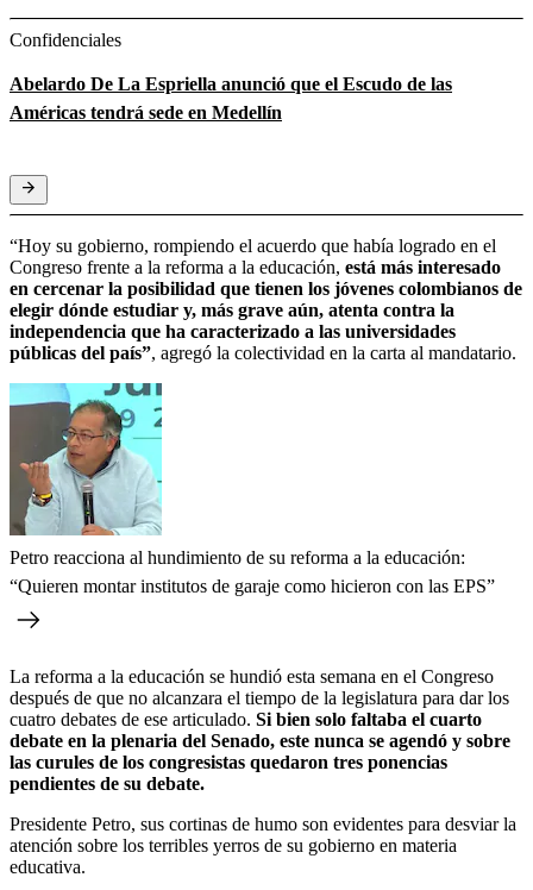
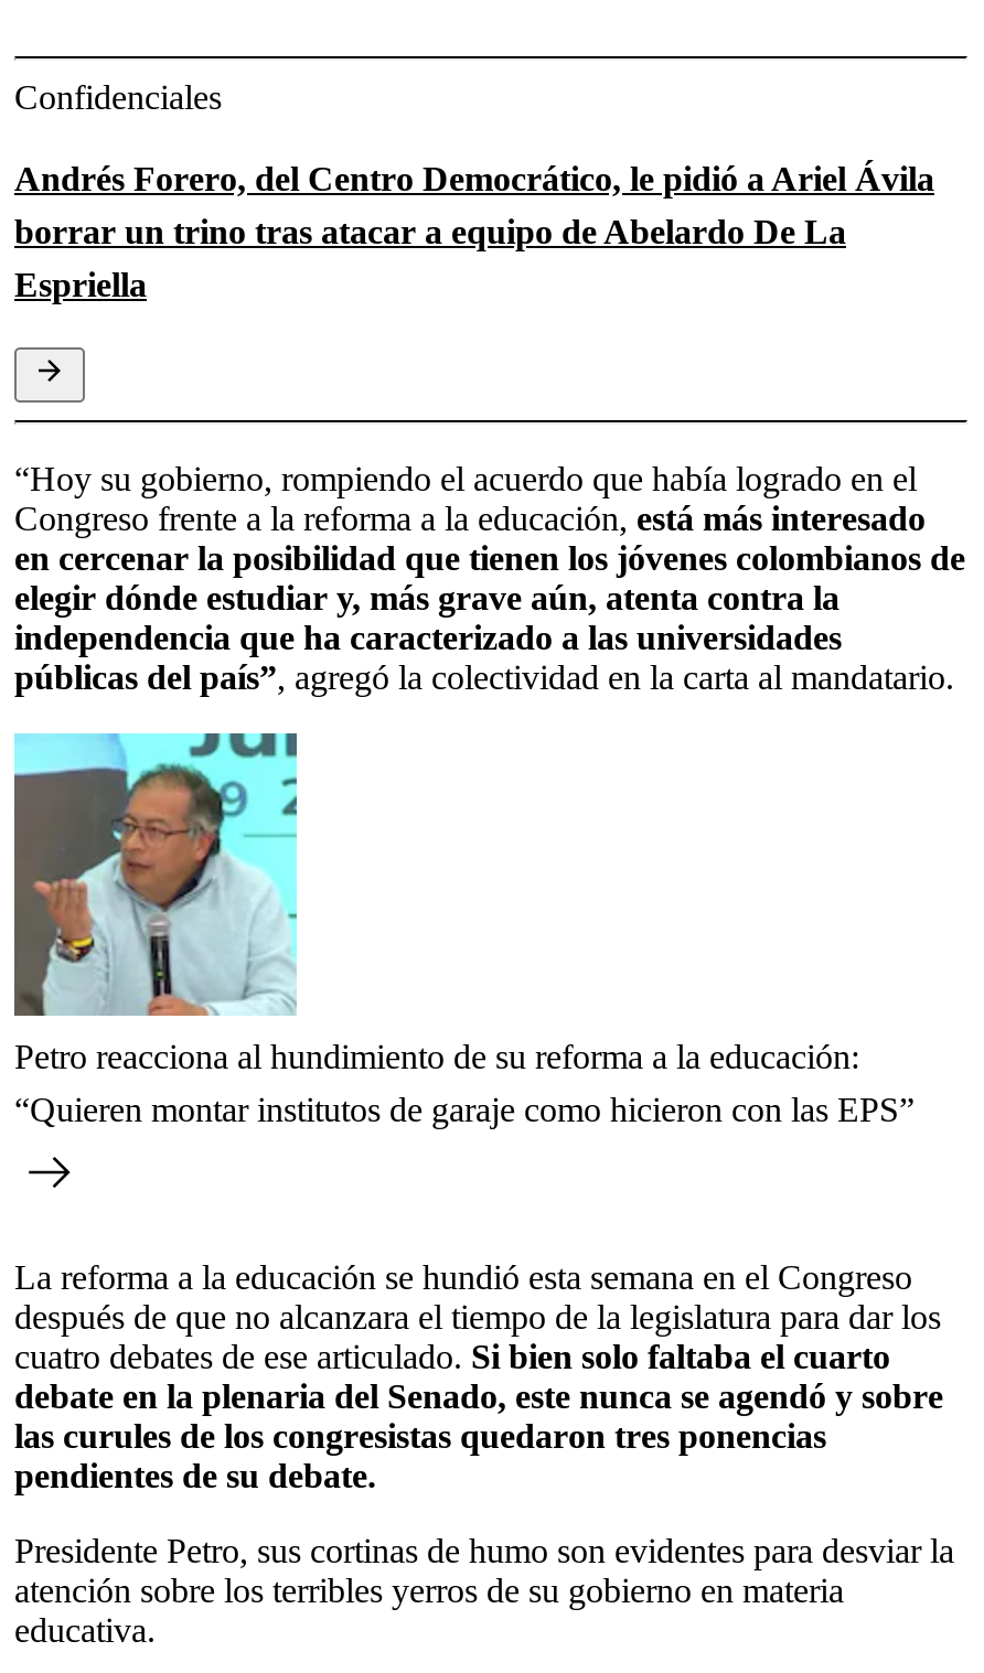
- Abelardo De La Espriella anunció que el Escudo de las
- Américas tendrá sede en Medellín
+ Andrés Forero, del Centro Democrático, le pidió a Ariel Ávila
+ borrar un trino tras atacar a equipo de Abelardo De La
+ Espriella
